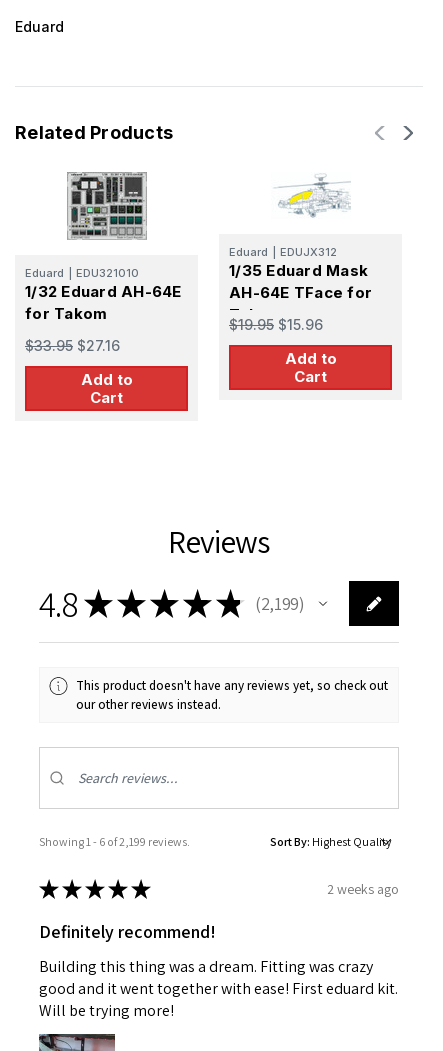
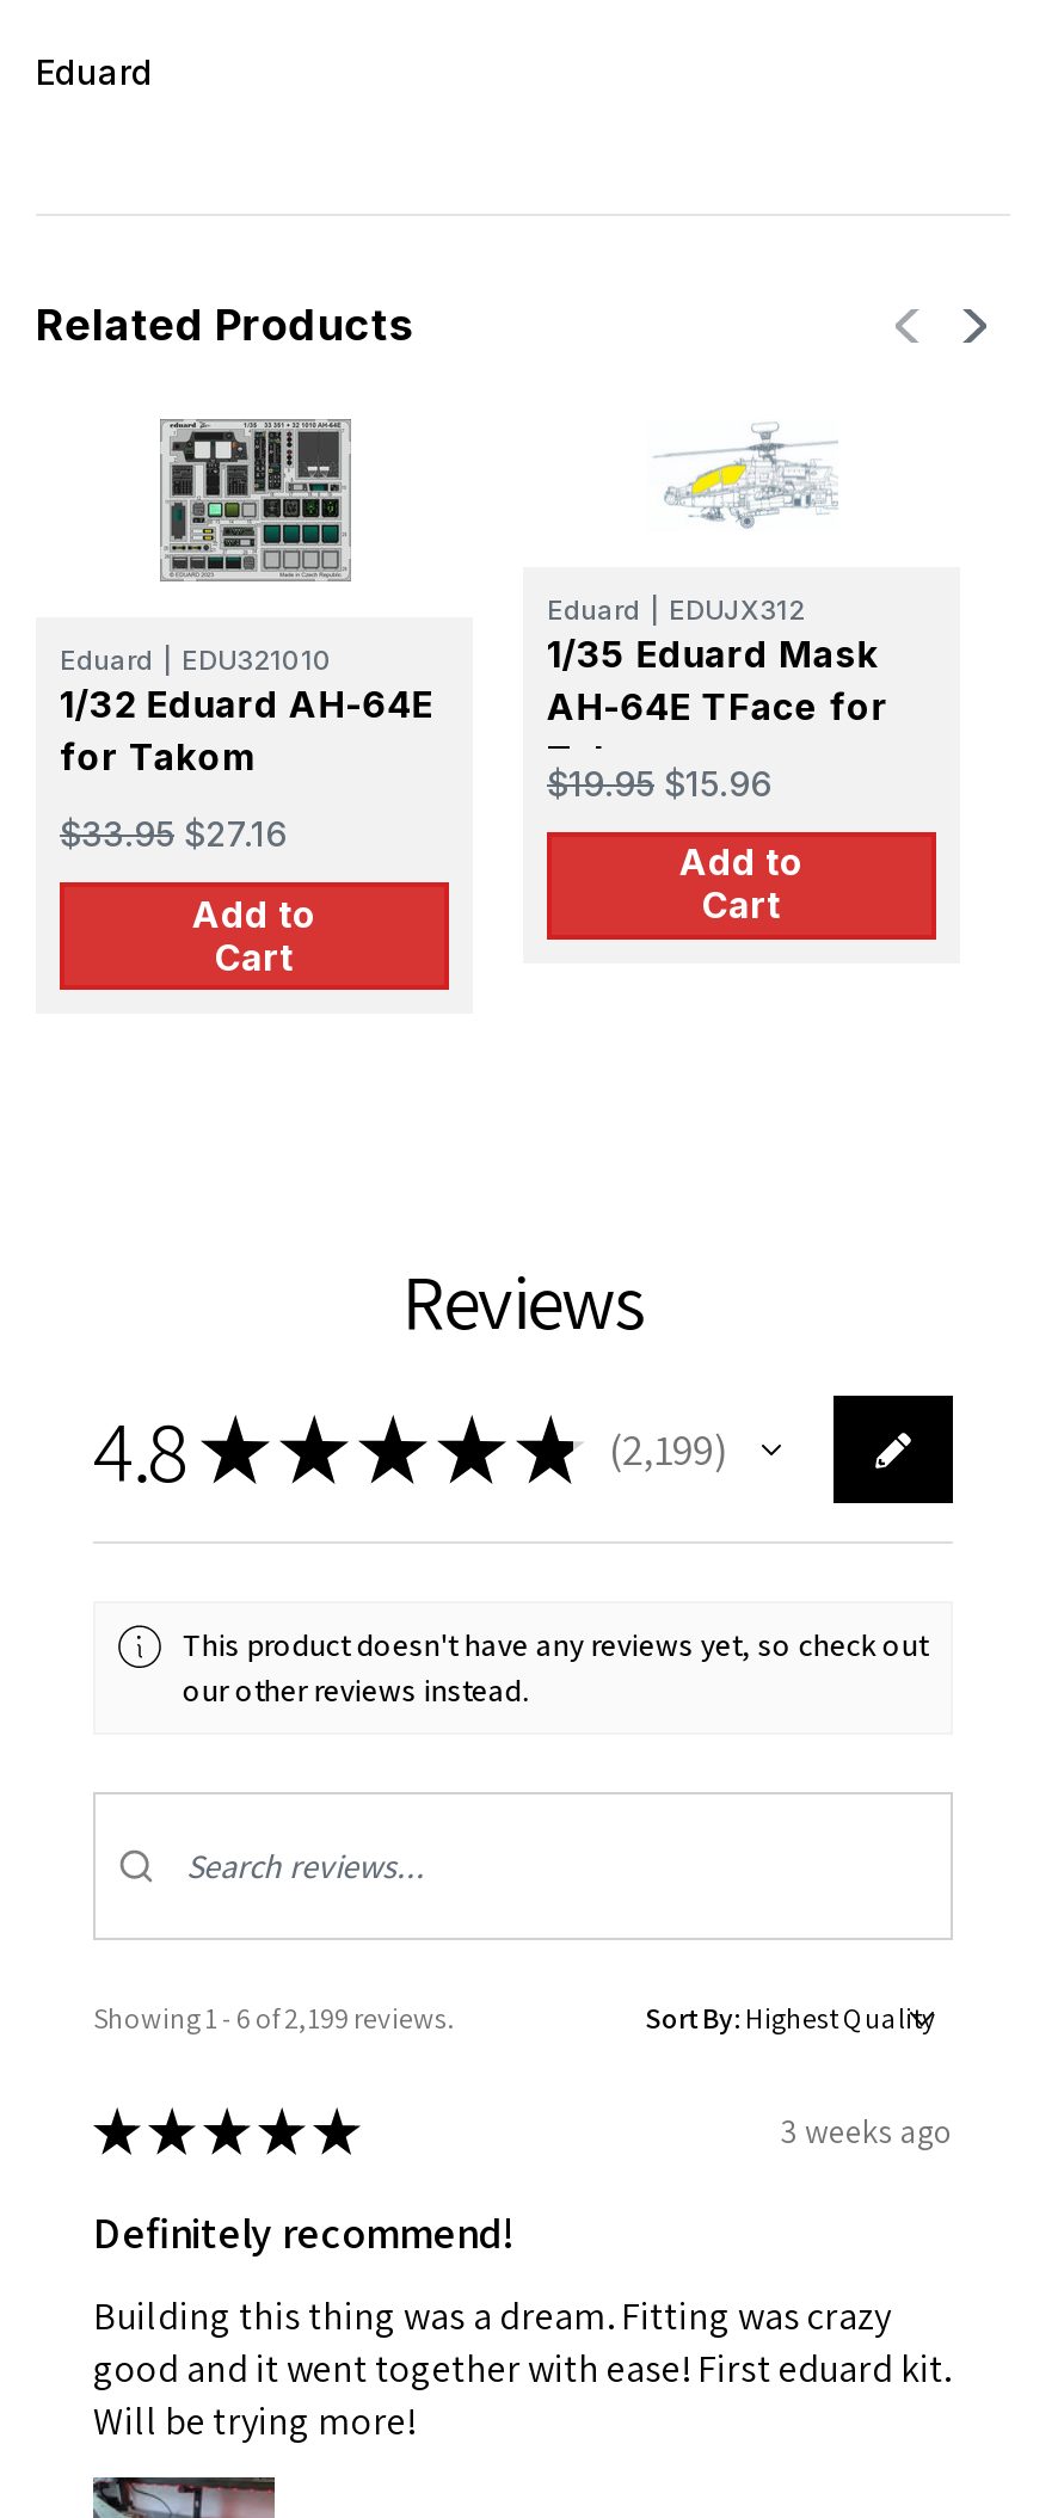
- 2 weeks ago
+ 3 weeks ago
